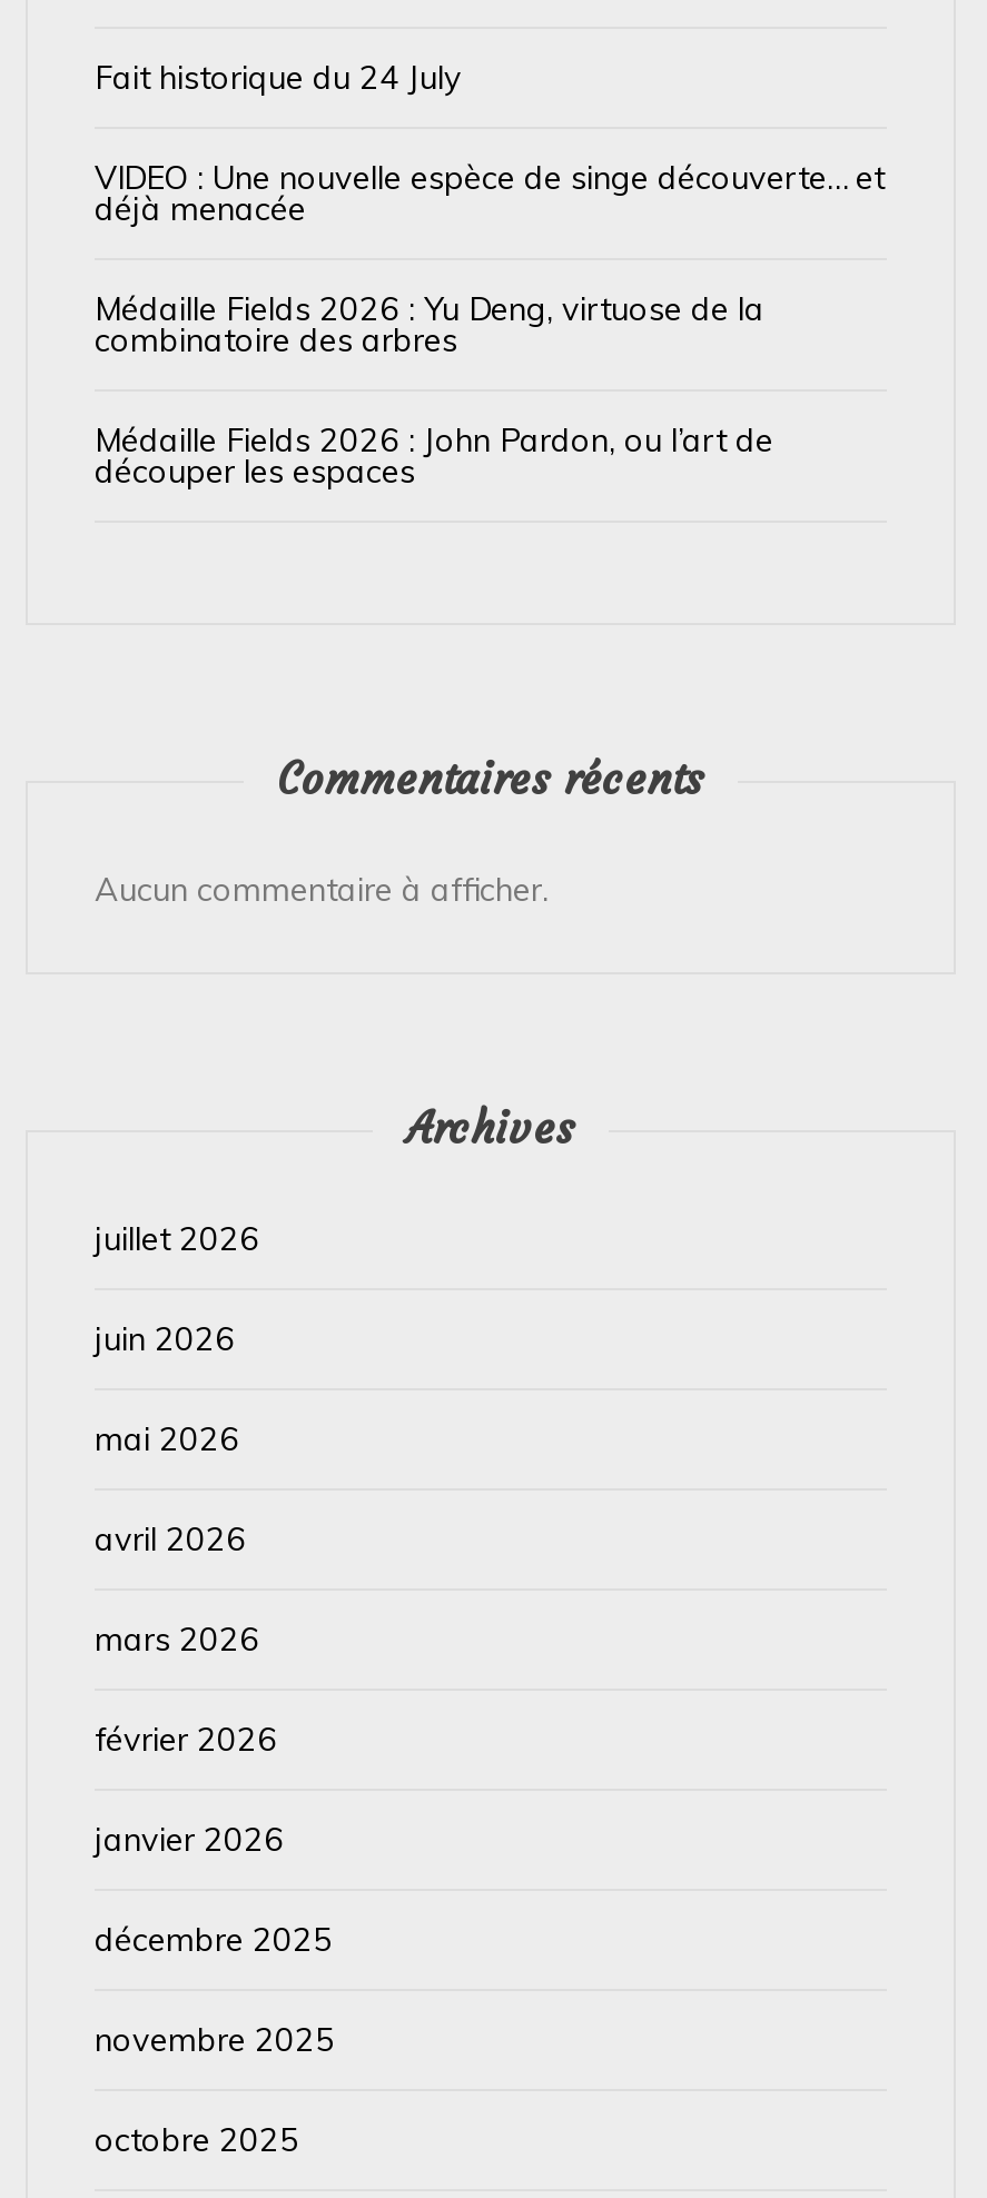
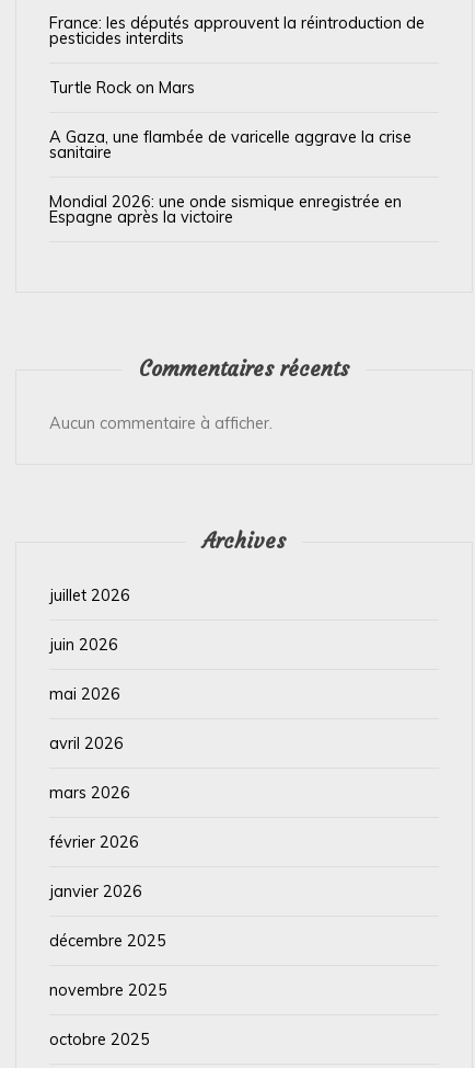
- Fait historique du 24 July
+ France: les députés approuvent la réintroduction de
+ pesticides interdits

- VIDEO : Une nouvelle espèce de singe découverte… et
- déjà menacée
+ Turtle Rock on Mars

- Médaille Fields 2026 : Yu Deng, virtuose de la
- combinatoire des arbres
+ A Gaza, une flambée de varicelle aggrave la crise
+ sanitaire

- Médaille Fields 2026 : John Pardon, ou l’art de
- découper les espaces
+ Mondial 2026: une onde sismique enregistrée en
+ Espagne après la victoire
